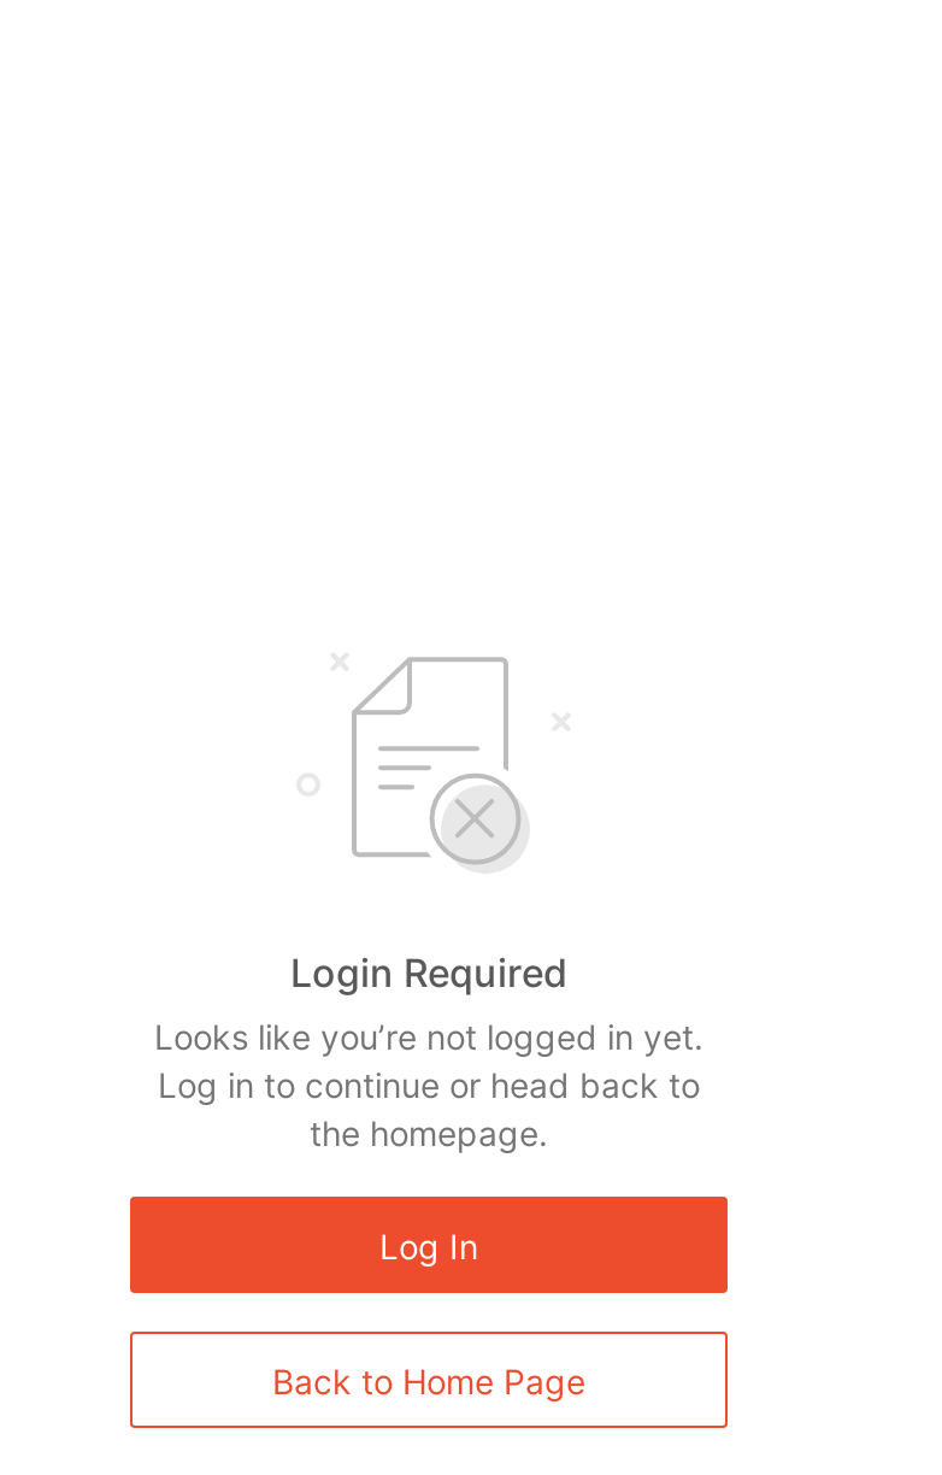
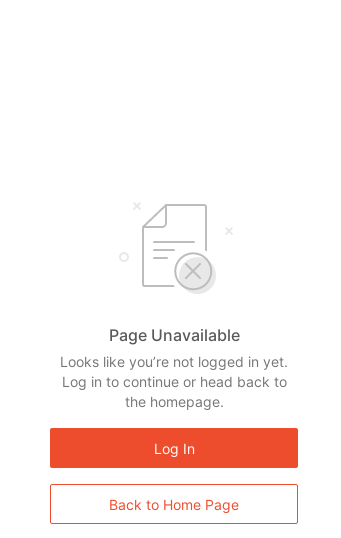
- Login Required
+ Page Unavailable
